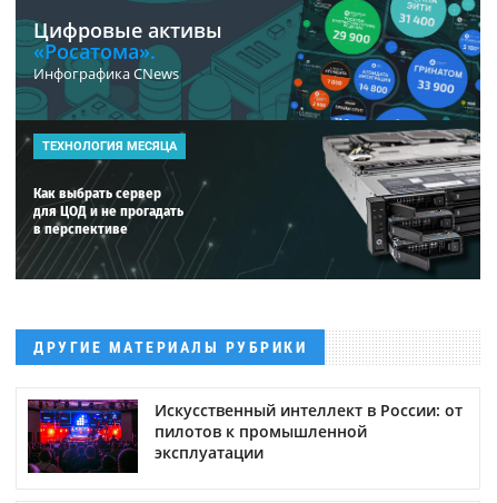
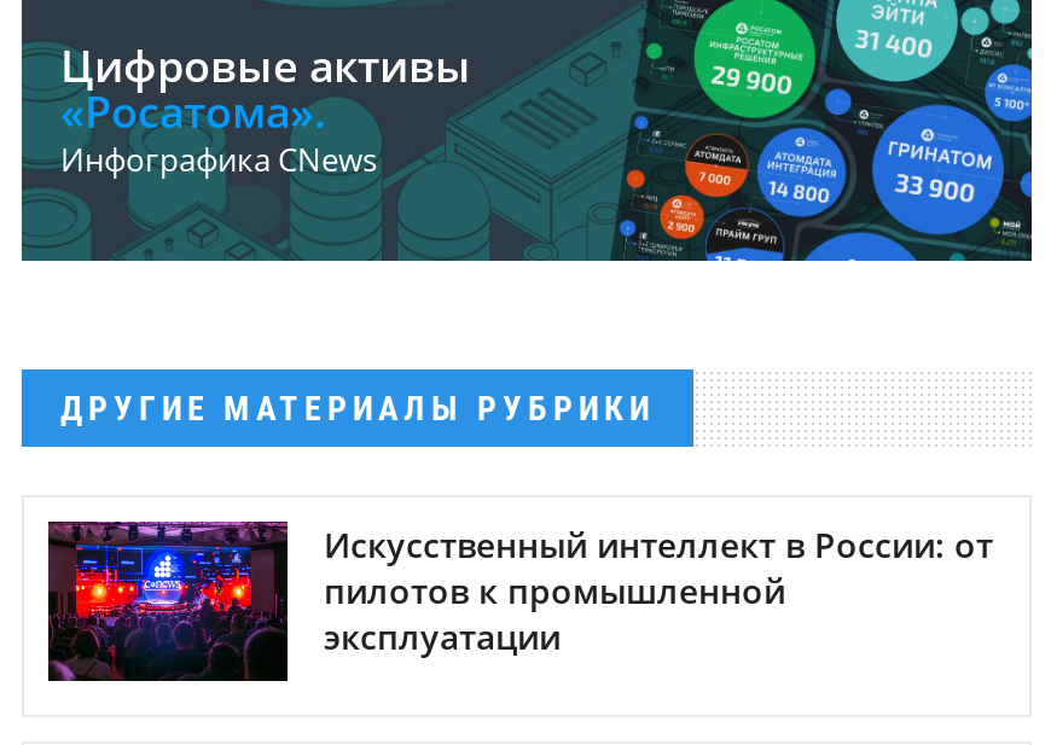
- [image]
- ТЕХНОЛОГИЯ МЕСЯЦА
- Как выбрать сервер
- для ЦОД и не прогадать
- в перспективе
